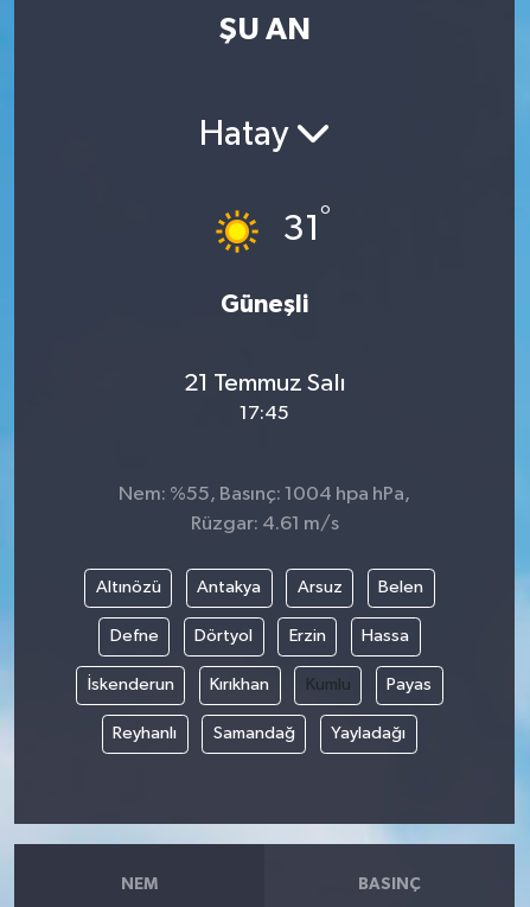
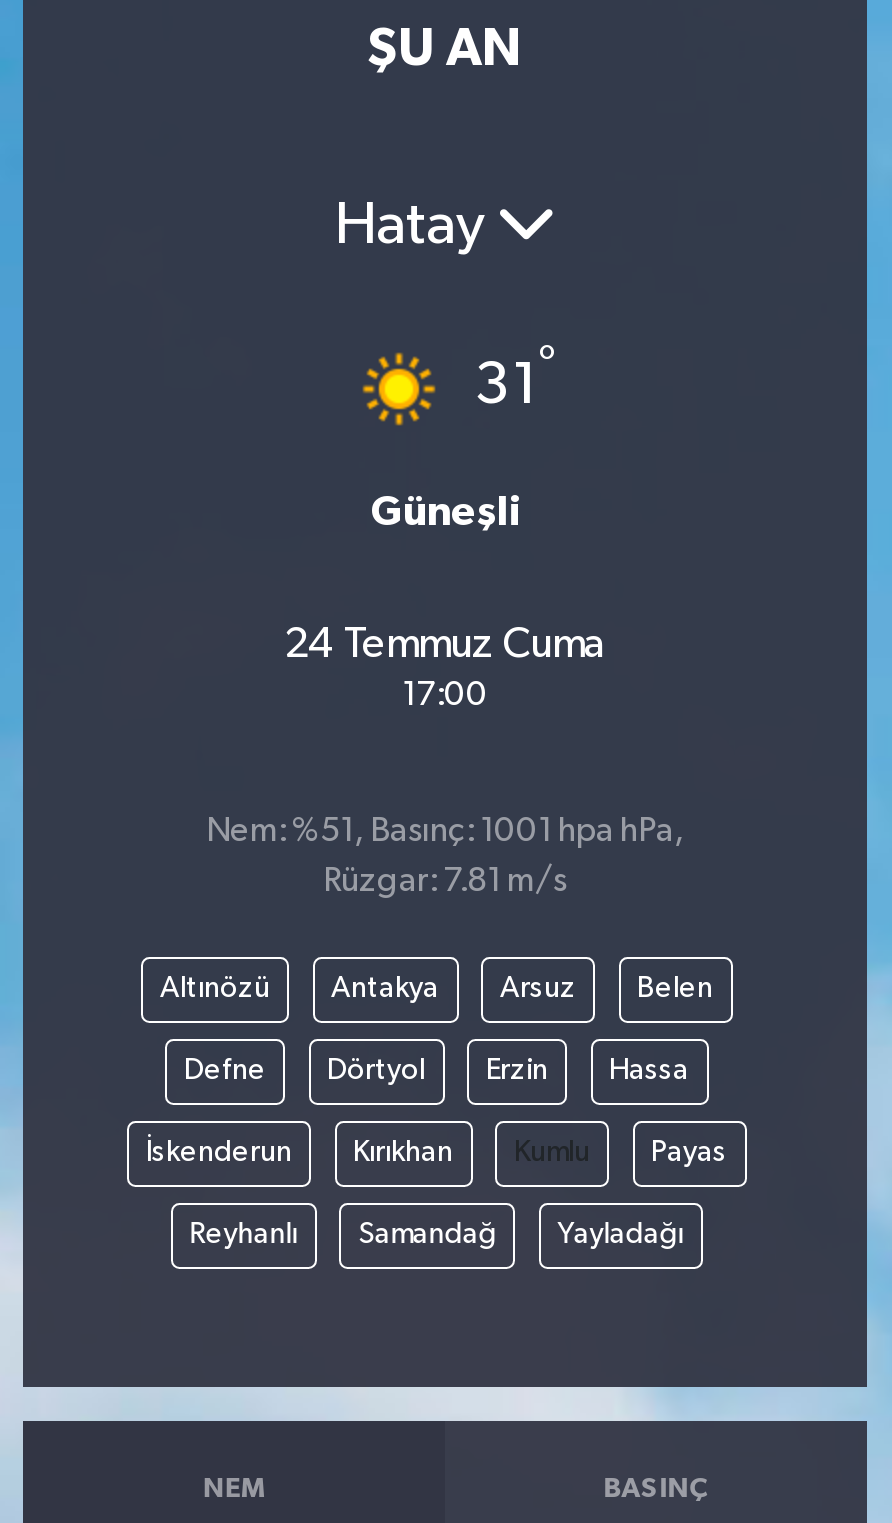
- 21 Temmuz Salı
+ 24 Temmuz Cuma

- 17:45
+ 17:00

- Nem: %55, Basınç: 1004 hpa hPa,
+ Nem: %51, Basınç: 1001 hpa hPa,

- Rüzgar: 4.61 m/s
+ Rüzgar: 7.81 m/s
